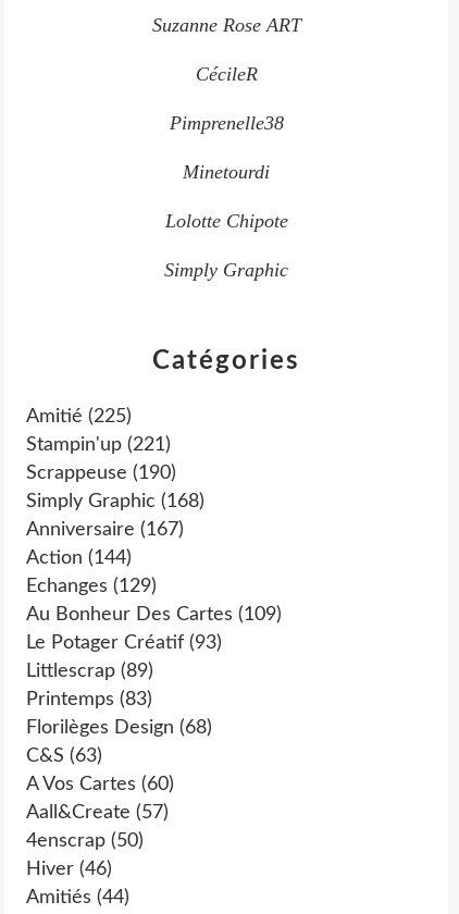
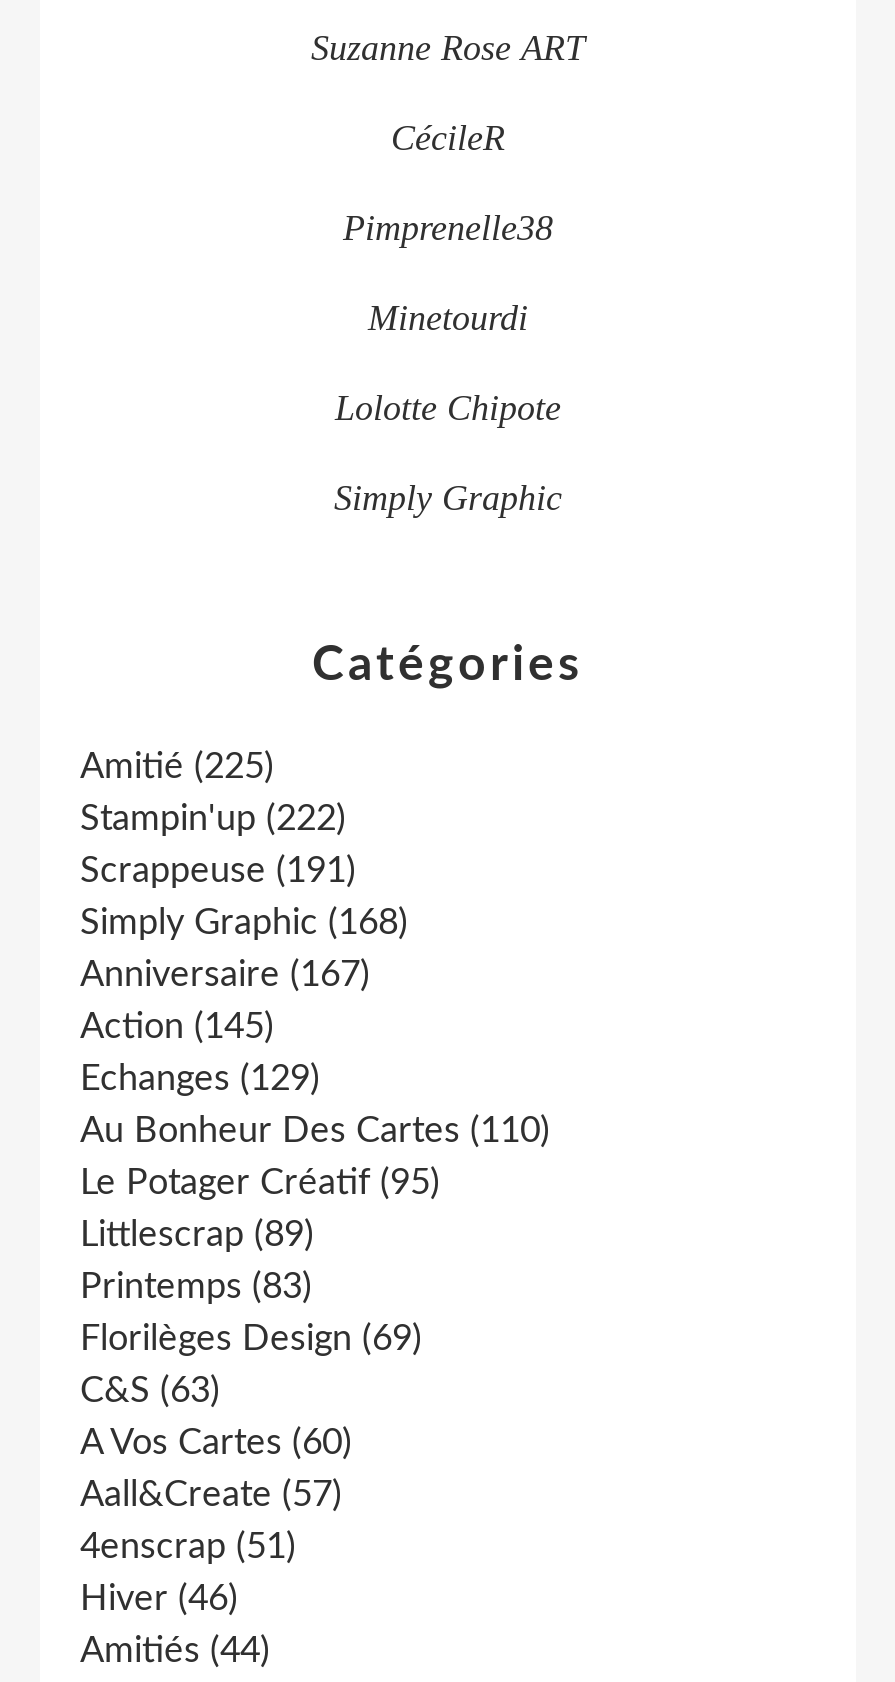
- Stampin'up (221)
+ Stampin'up (222)

- Scrappeuse (190)
+ Scrappeuse (191)

- Action (144)
+ Action (145)

- Au Bonheur Des Cartes (109)
+ Au Bonheur Des Cartes (110)

- Le Potager Créatif (93)
+ Le Potager Créatif (95)

- Florilèges Design (68)
+ Florilèges Design (69)

- 4enscrap (50)
+ 4enscrap (51)
